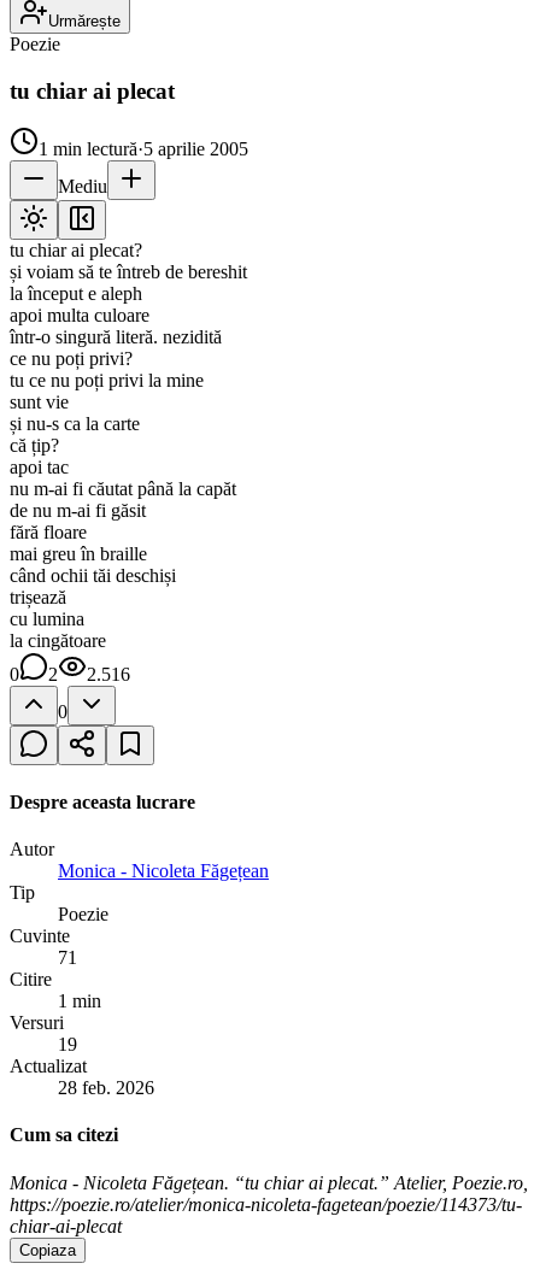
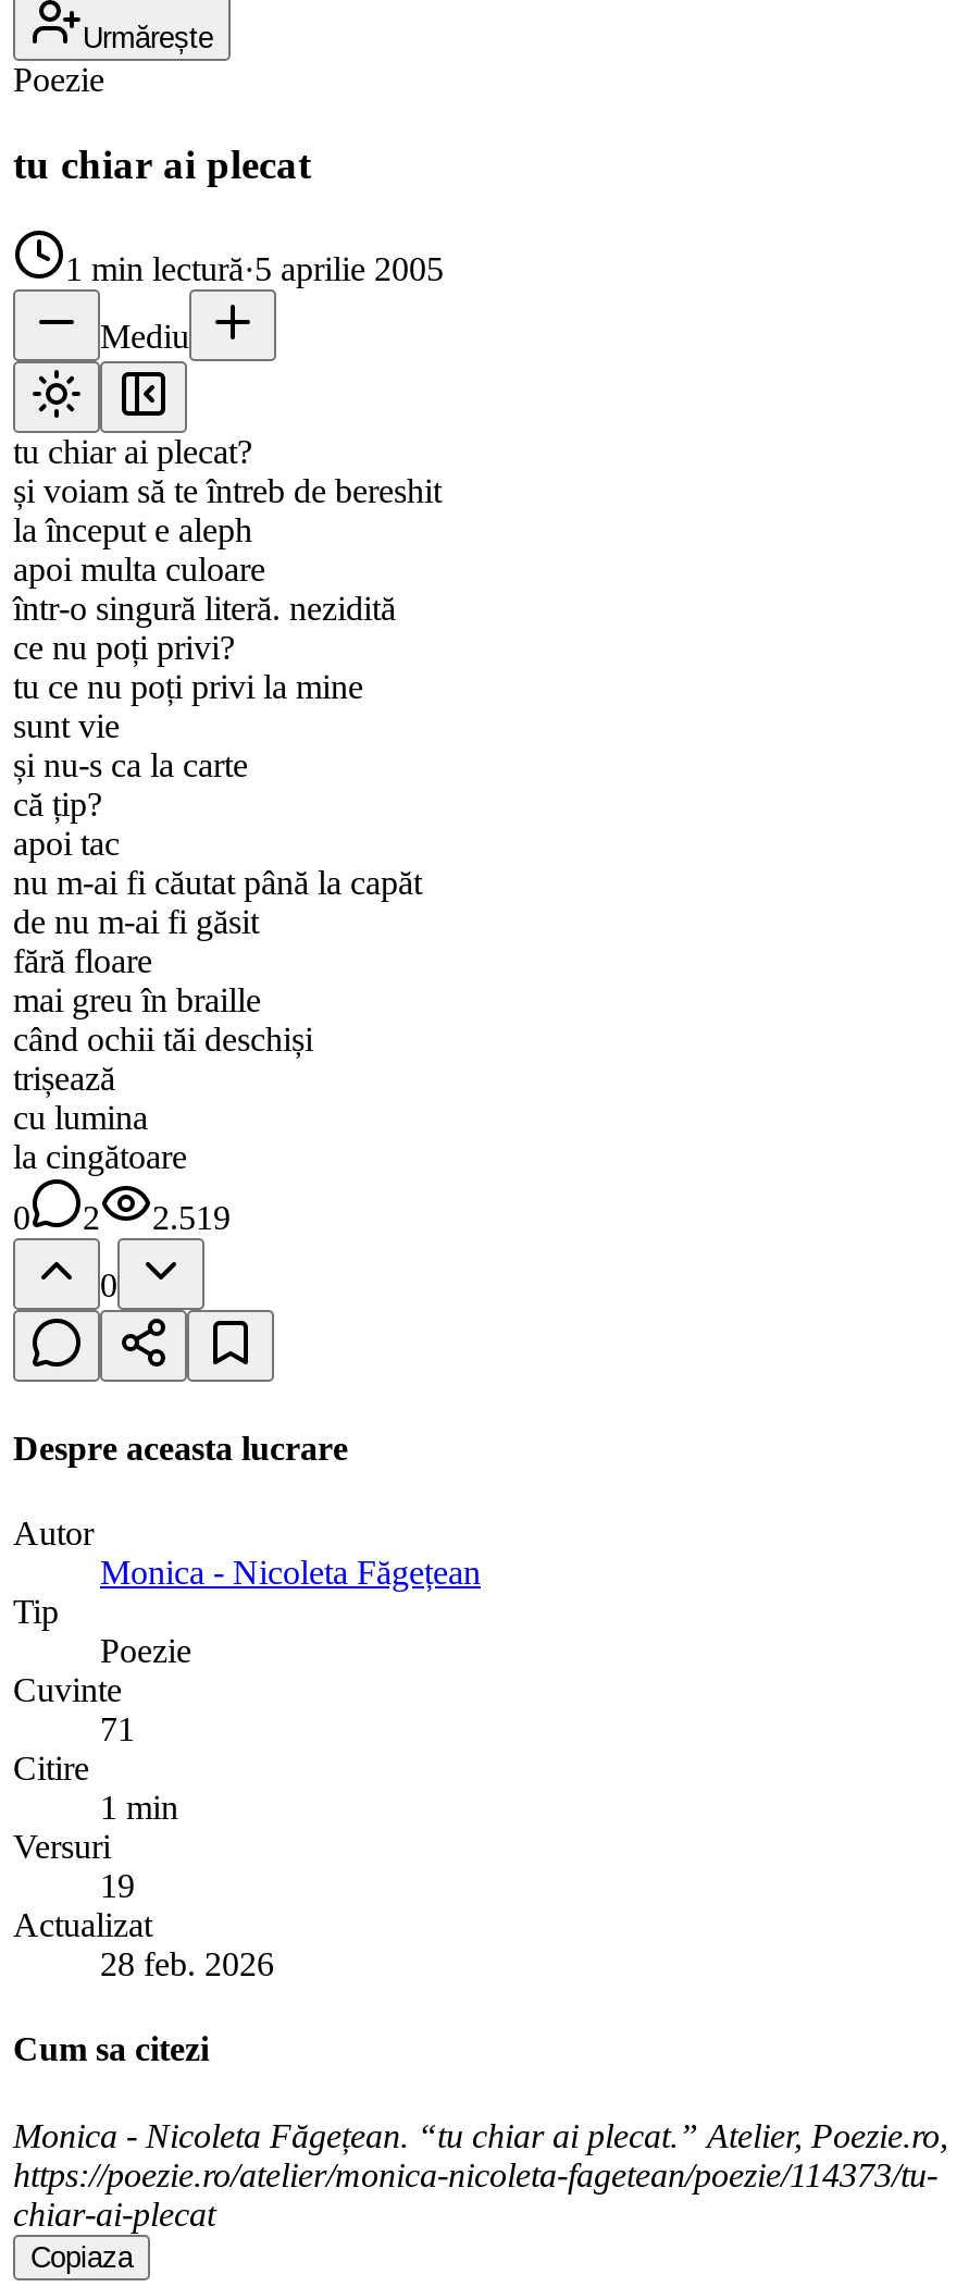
- 0 2 2.516
+ 0 2 2.519
